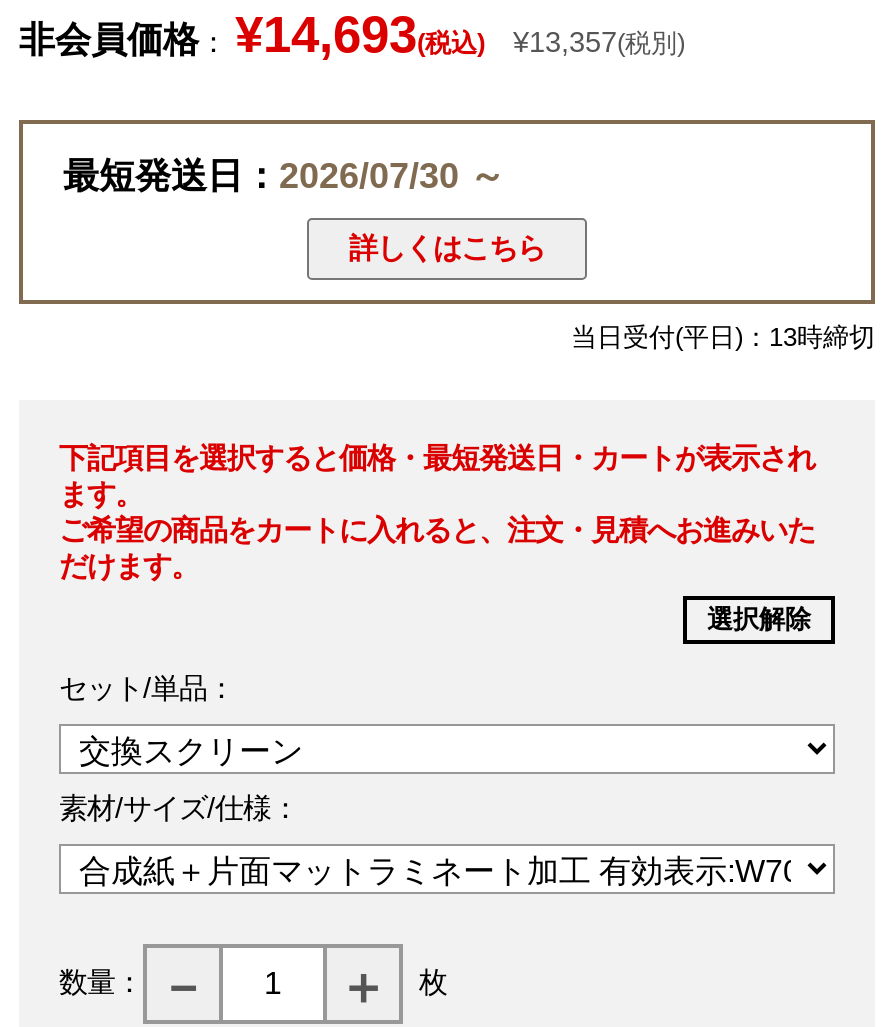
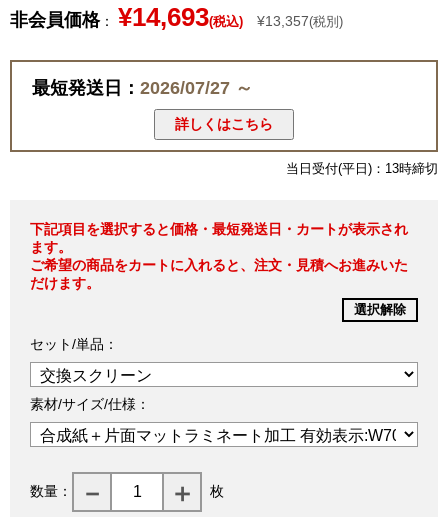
- 最短発送日：2026/07/30 ～
+ 最短発送日：2026/07/27 ～
